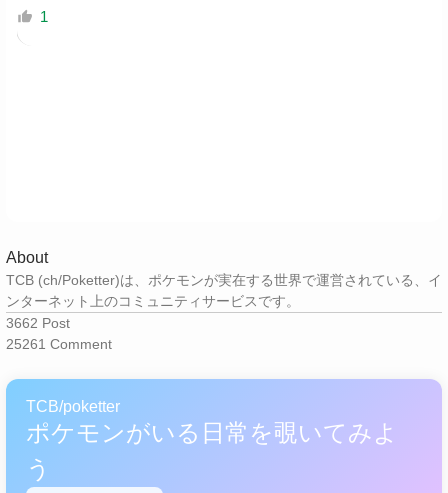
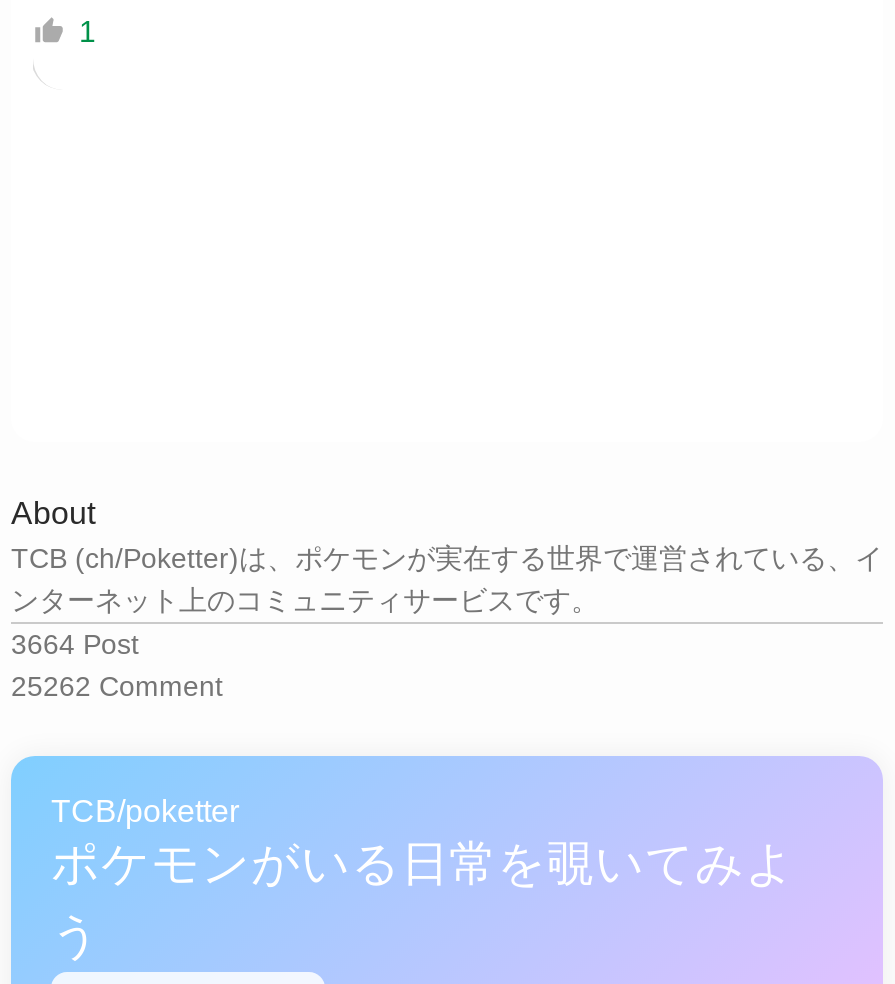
- 3662 Post
+ 3664 Post

- 25261 Comment
+ 25262 Comment
